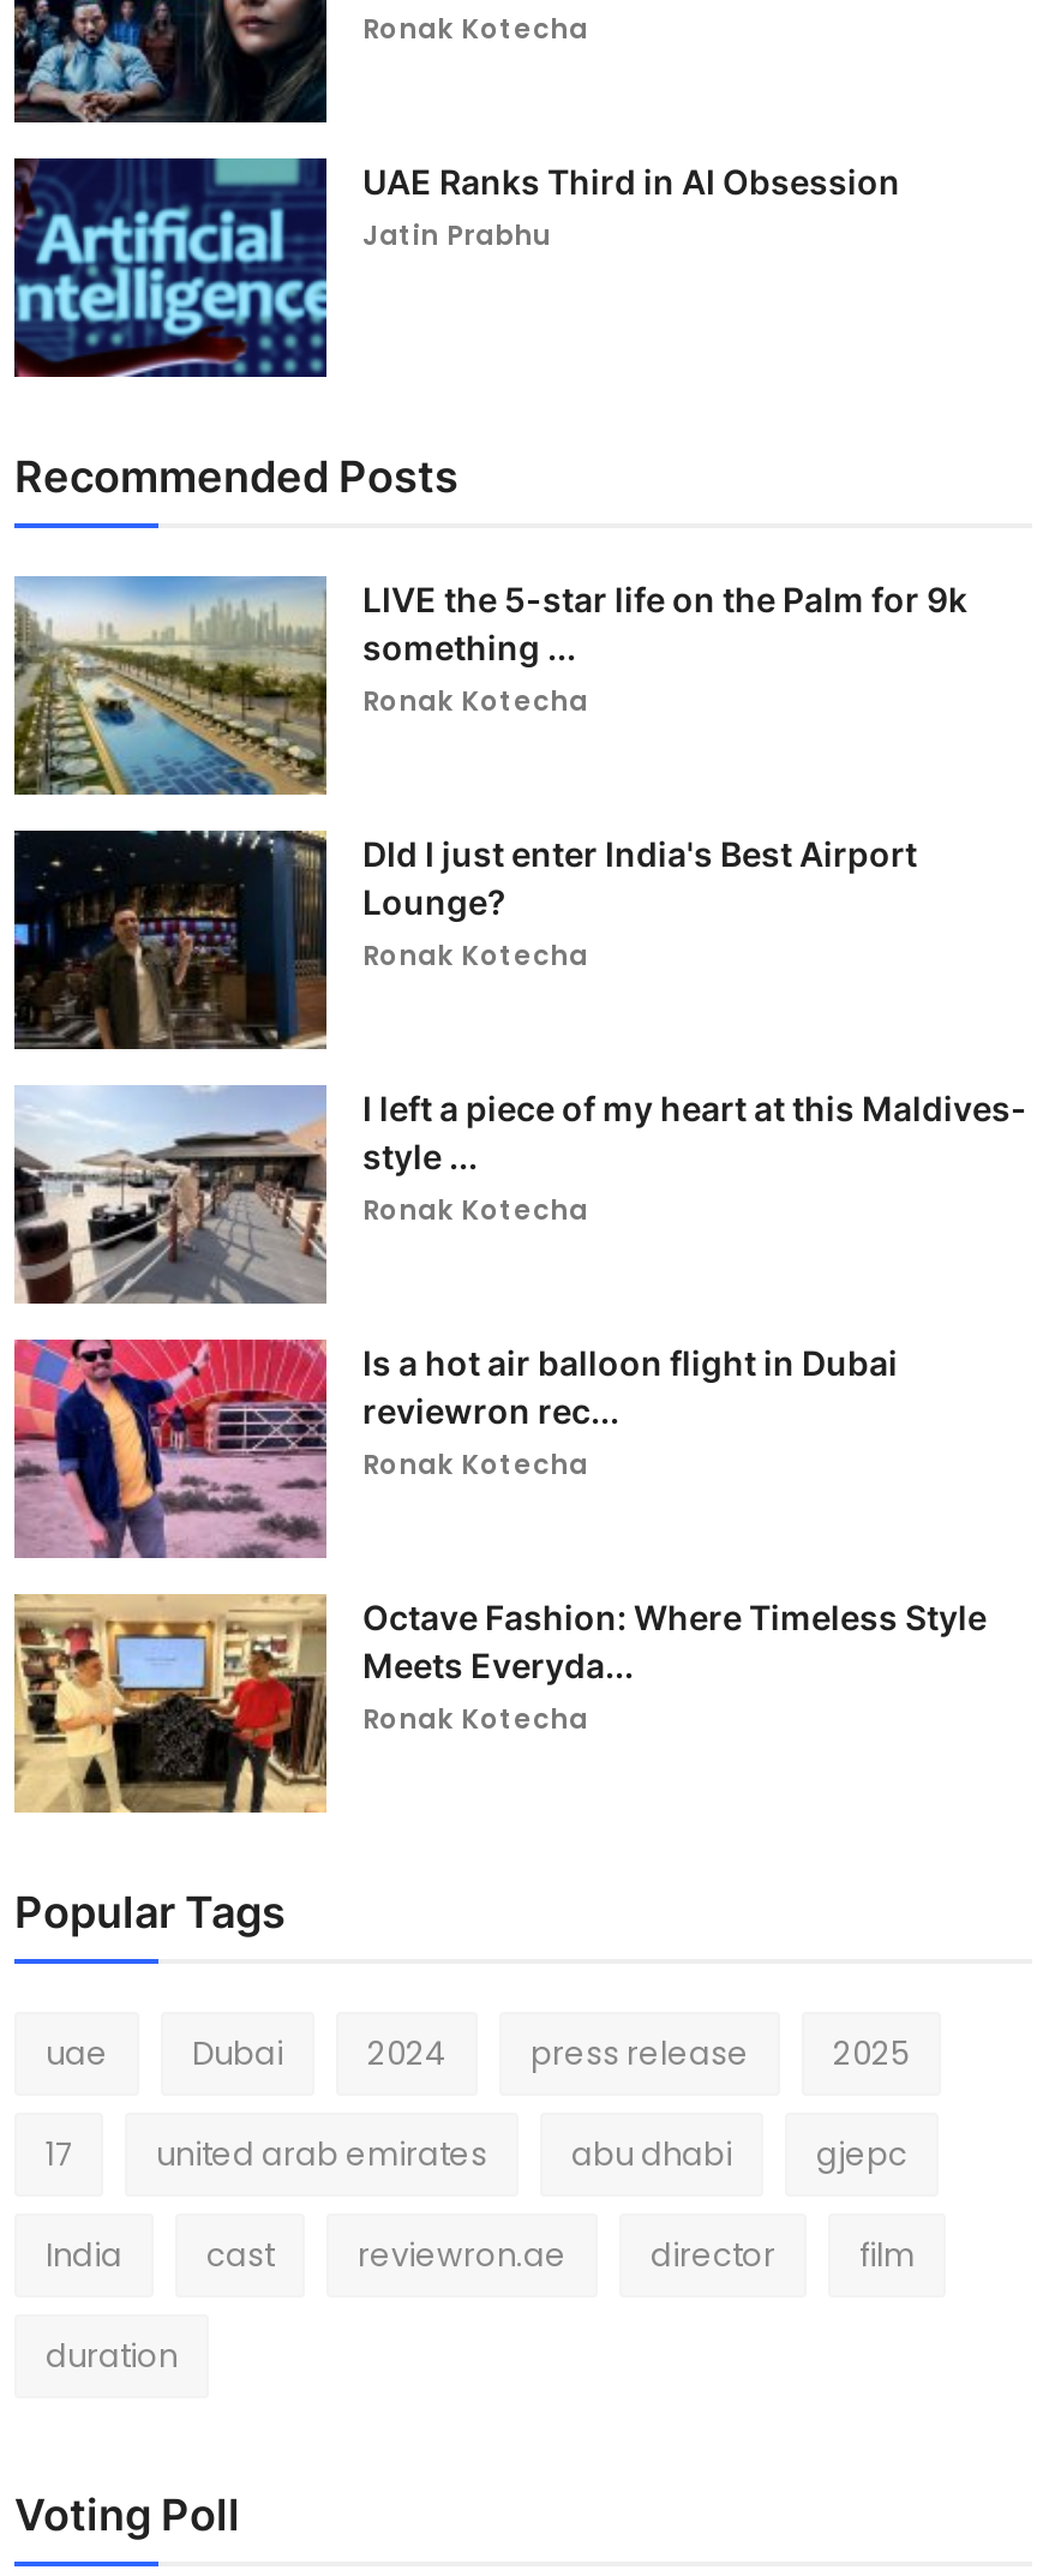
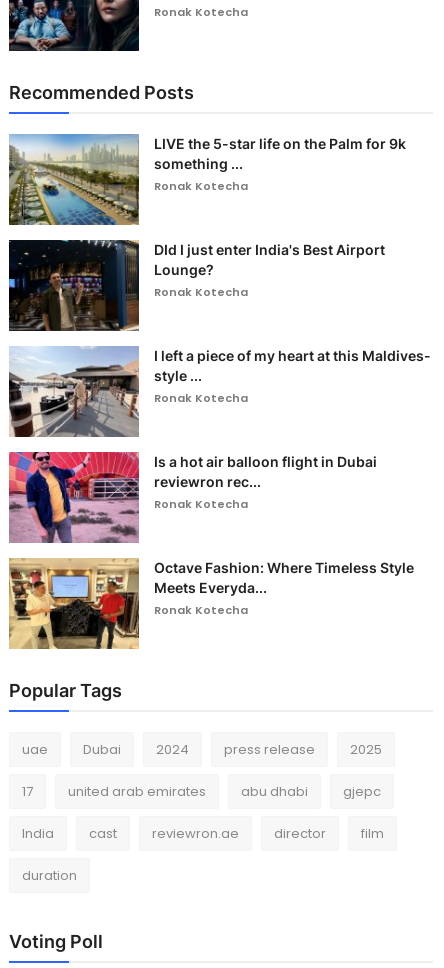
- [image]
- UAE Ranks Third in AI Obsession
- Jatin Prabhu
